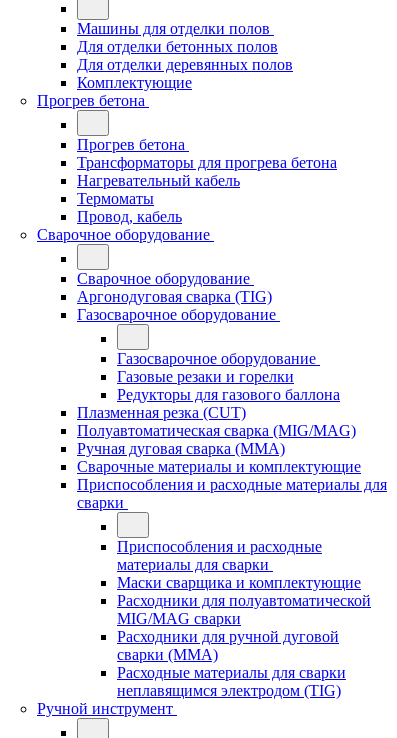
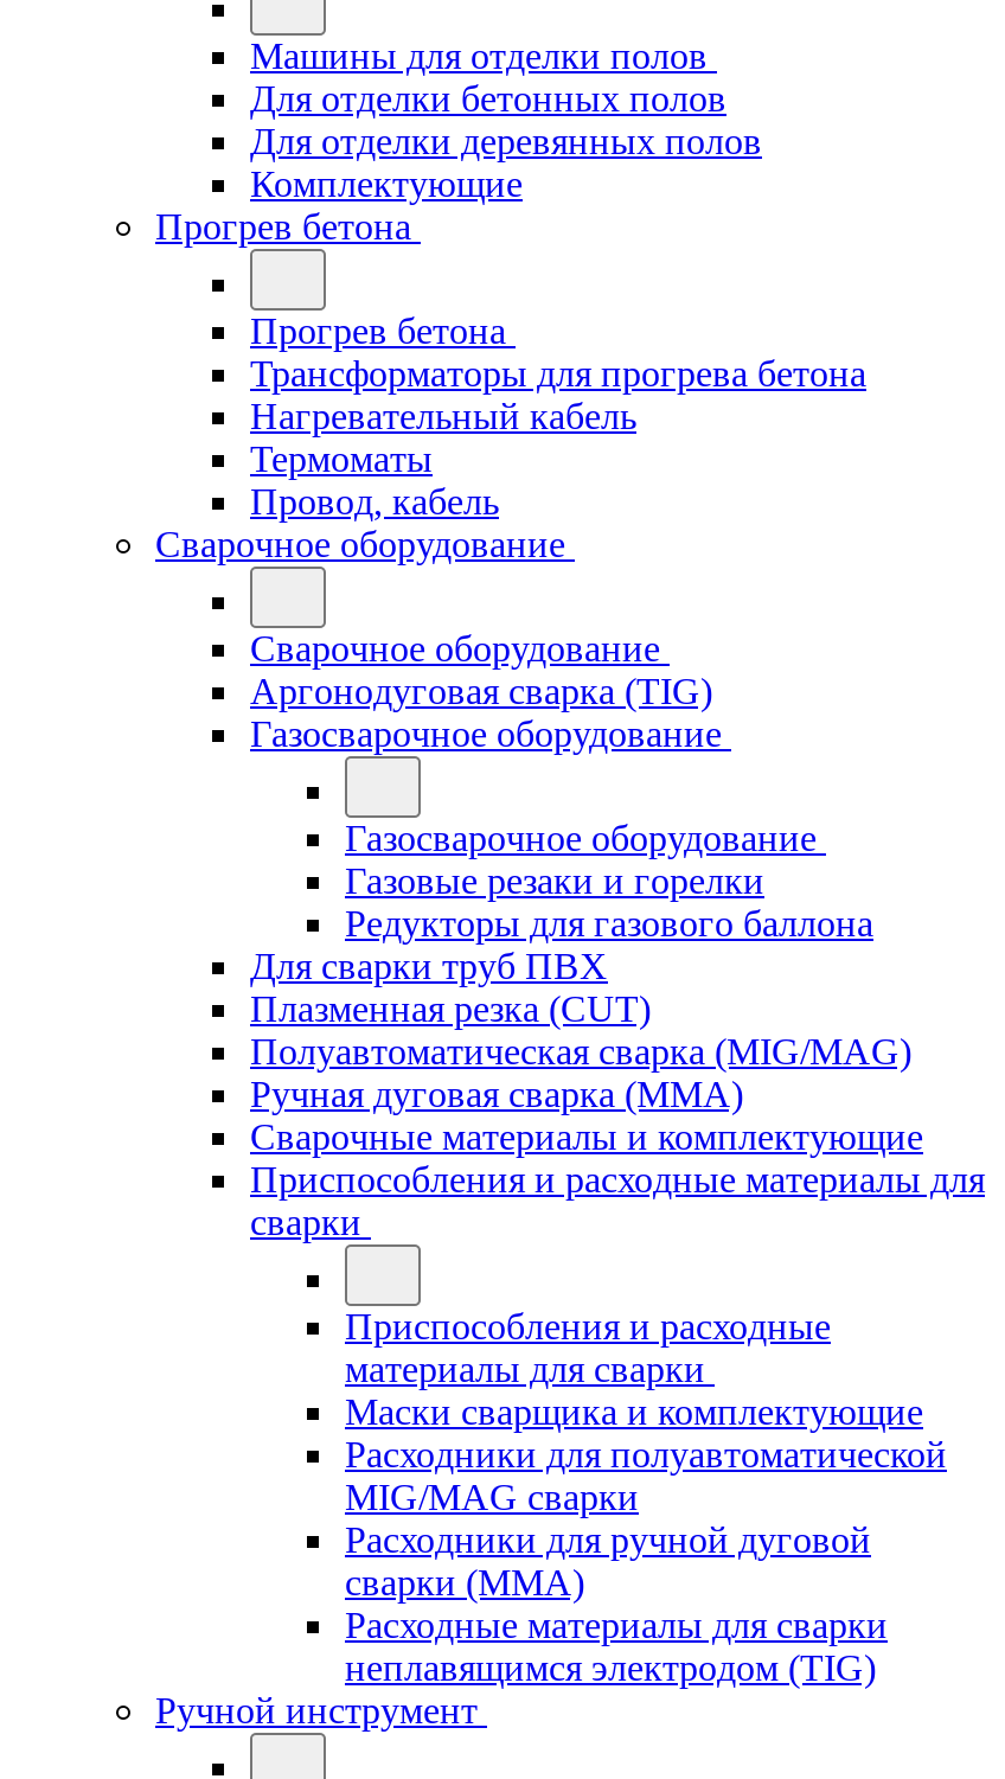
+ Для сварки труб ПВХ
